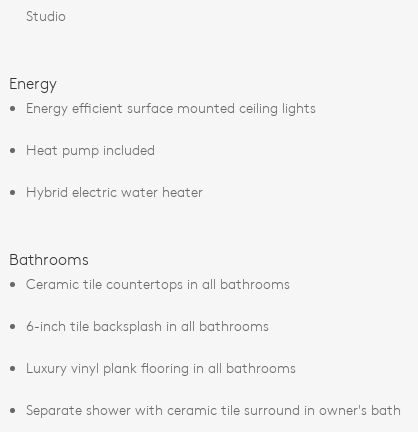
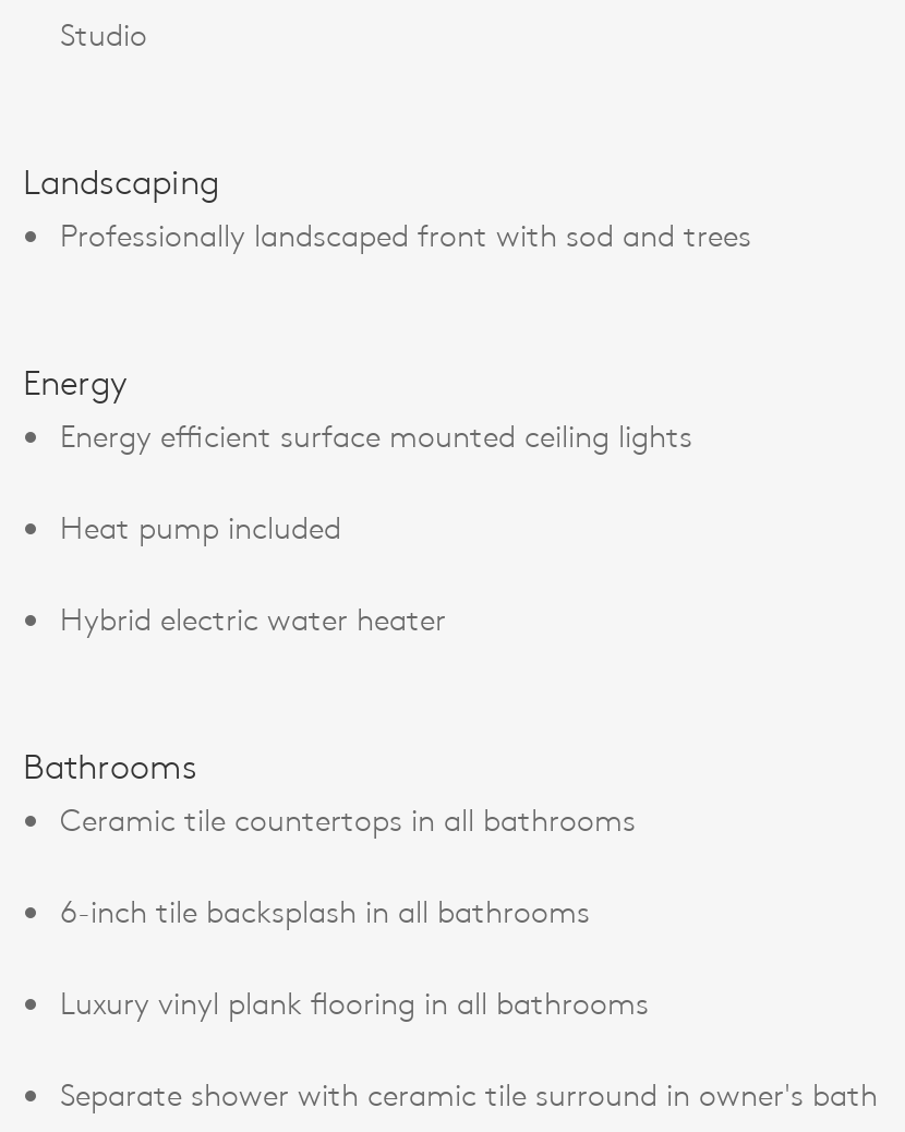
+ Landscaping
+ Professionally landscaped front with sod and trees
